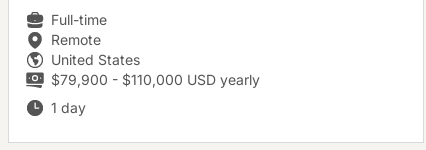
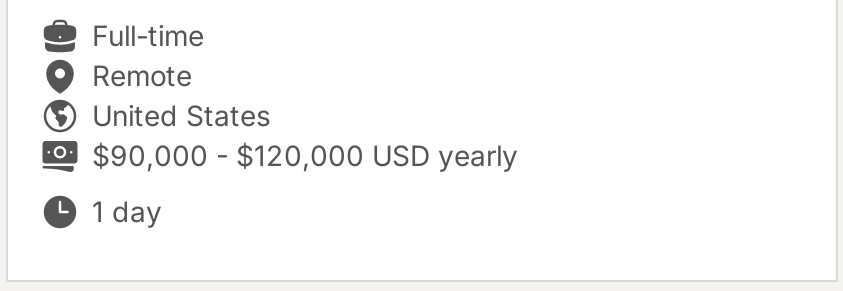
- $79,900 - $110,000 USD yearly
+ $90,000 - $120,000 USD yearly
